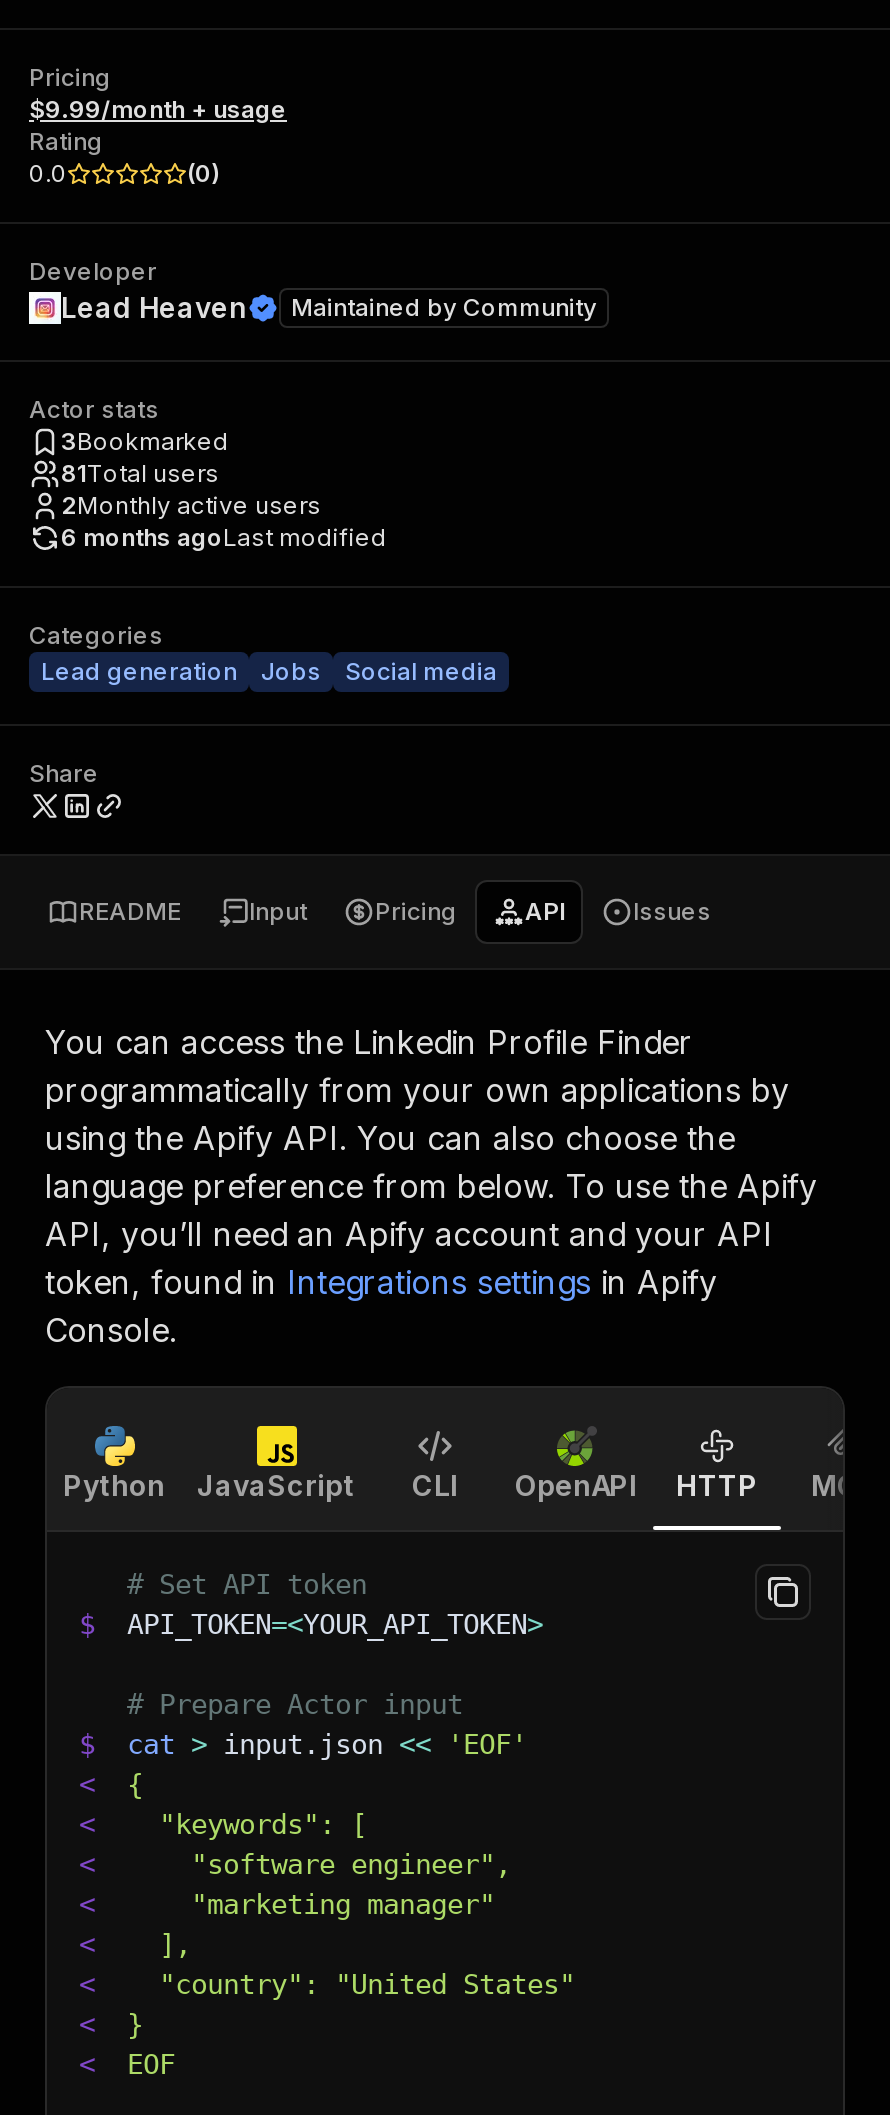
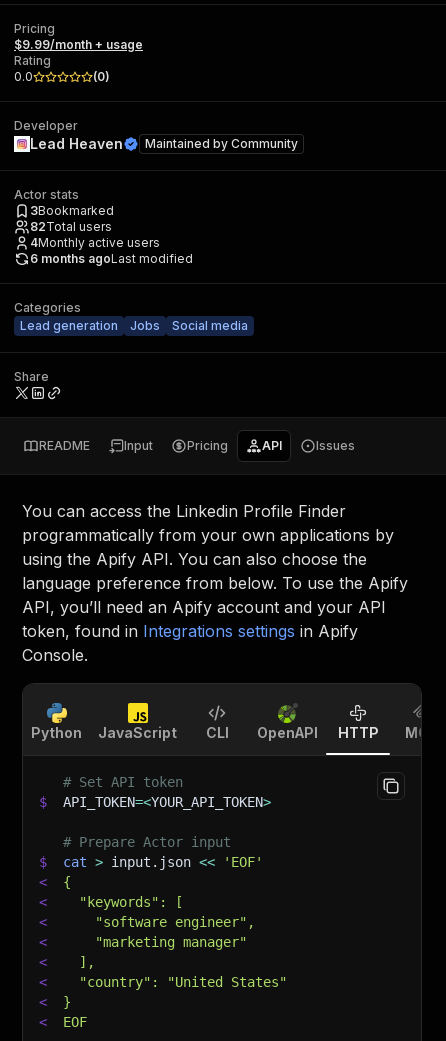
- 81Total users
+ 82Total users

- 2Monthly active users
+ 4Monthly active users
